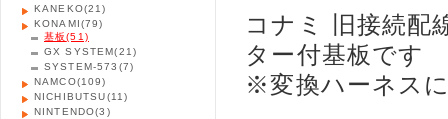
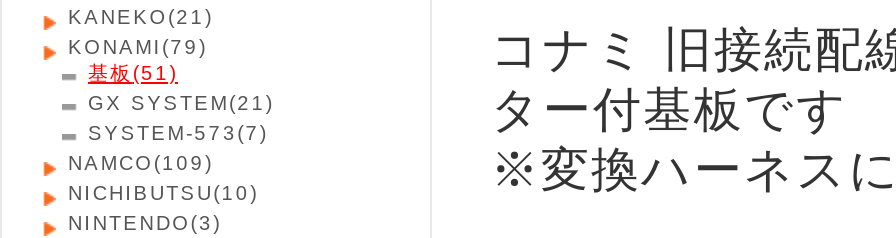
- NICHIBUTSU (11)
+ NICHIBUTSU (10)
